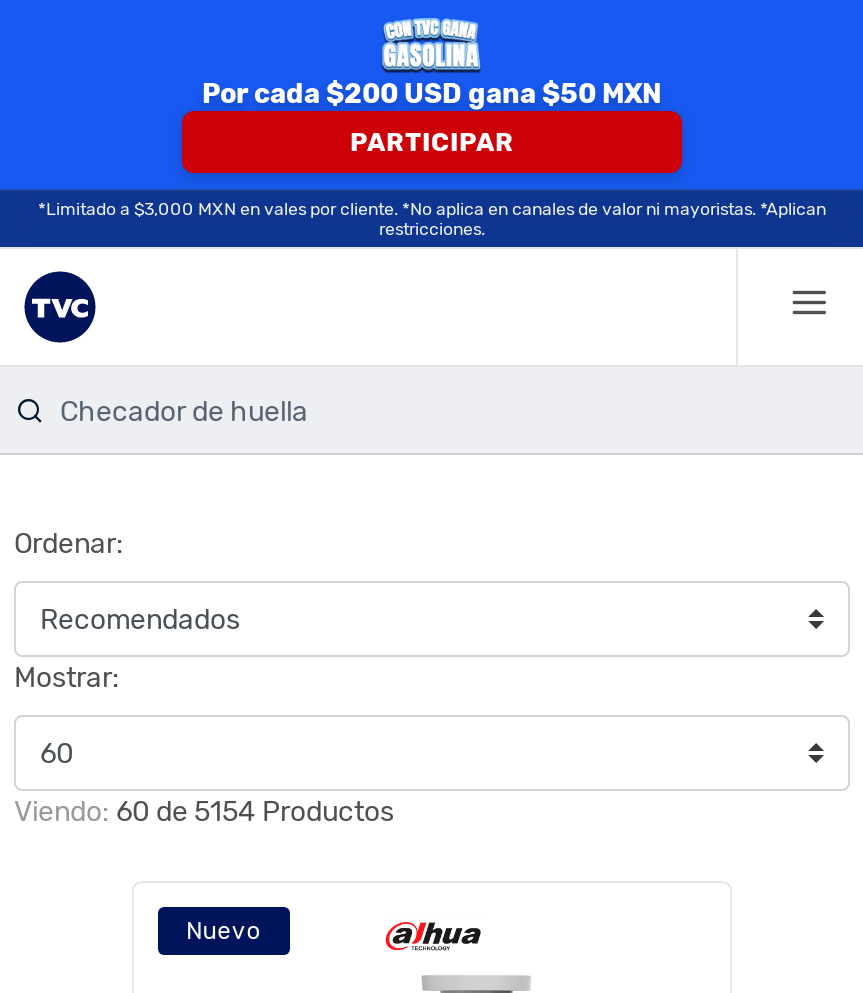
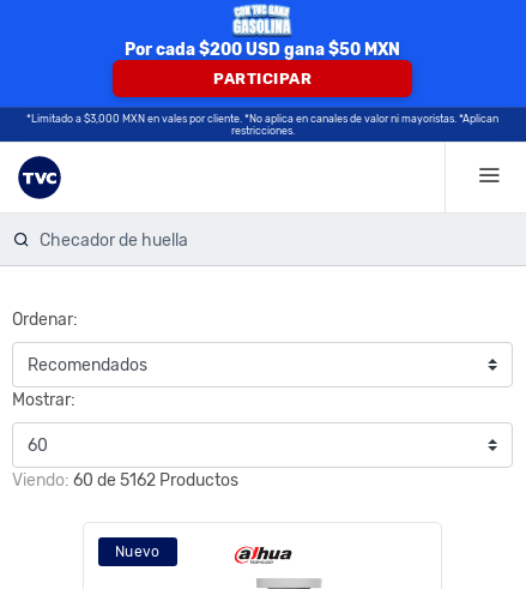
- C
+ Checador de huella

- Viendo: 60 de 5154 Productos
+ Viendo: 60 de 5162 Productos
